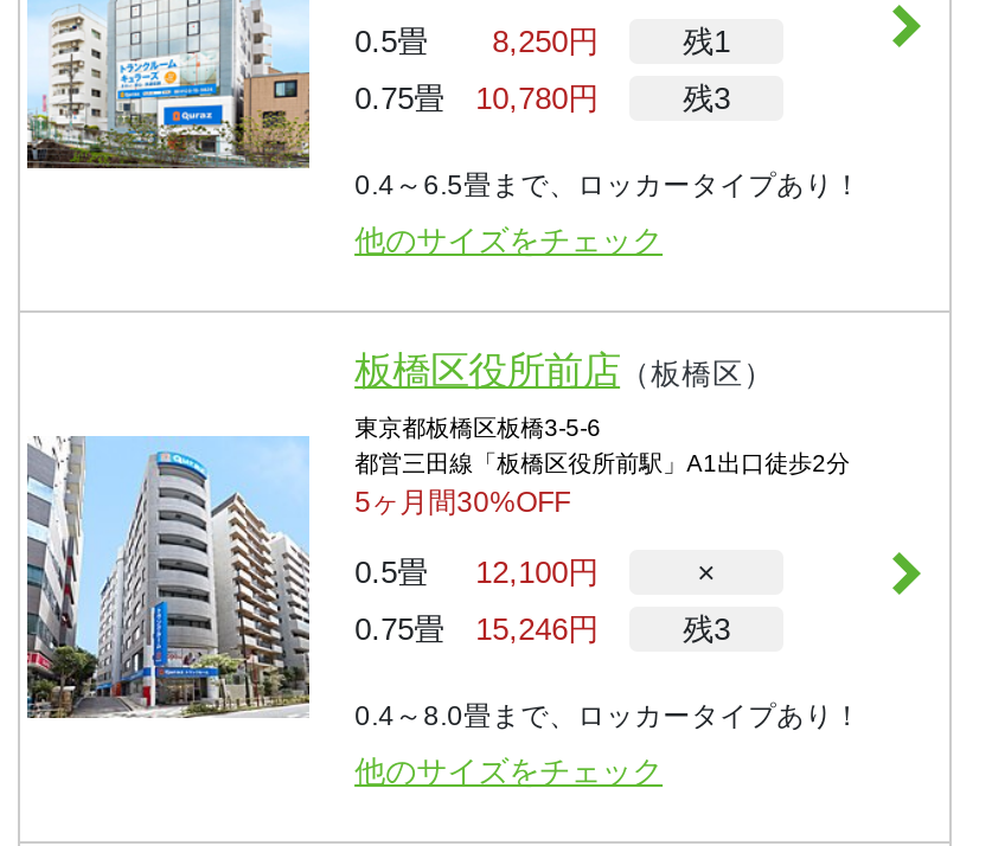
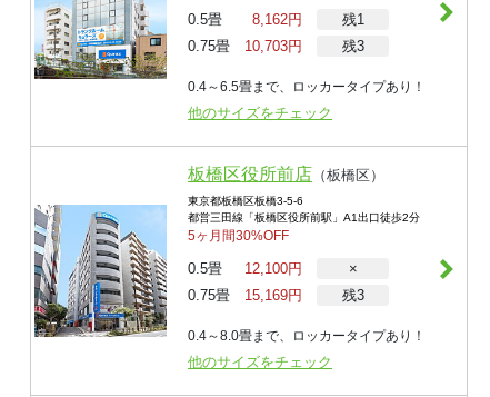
- 8,250円
+ 8,162円

- 10,780円
+ 10,703円

- 15,246円
+ 15,169円
